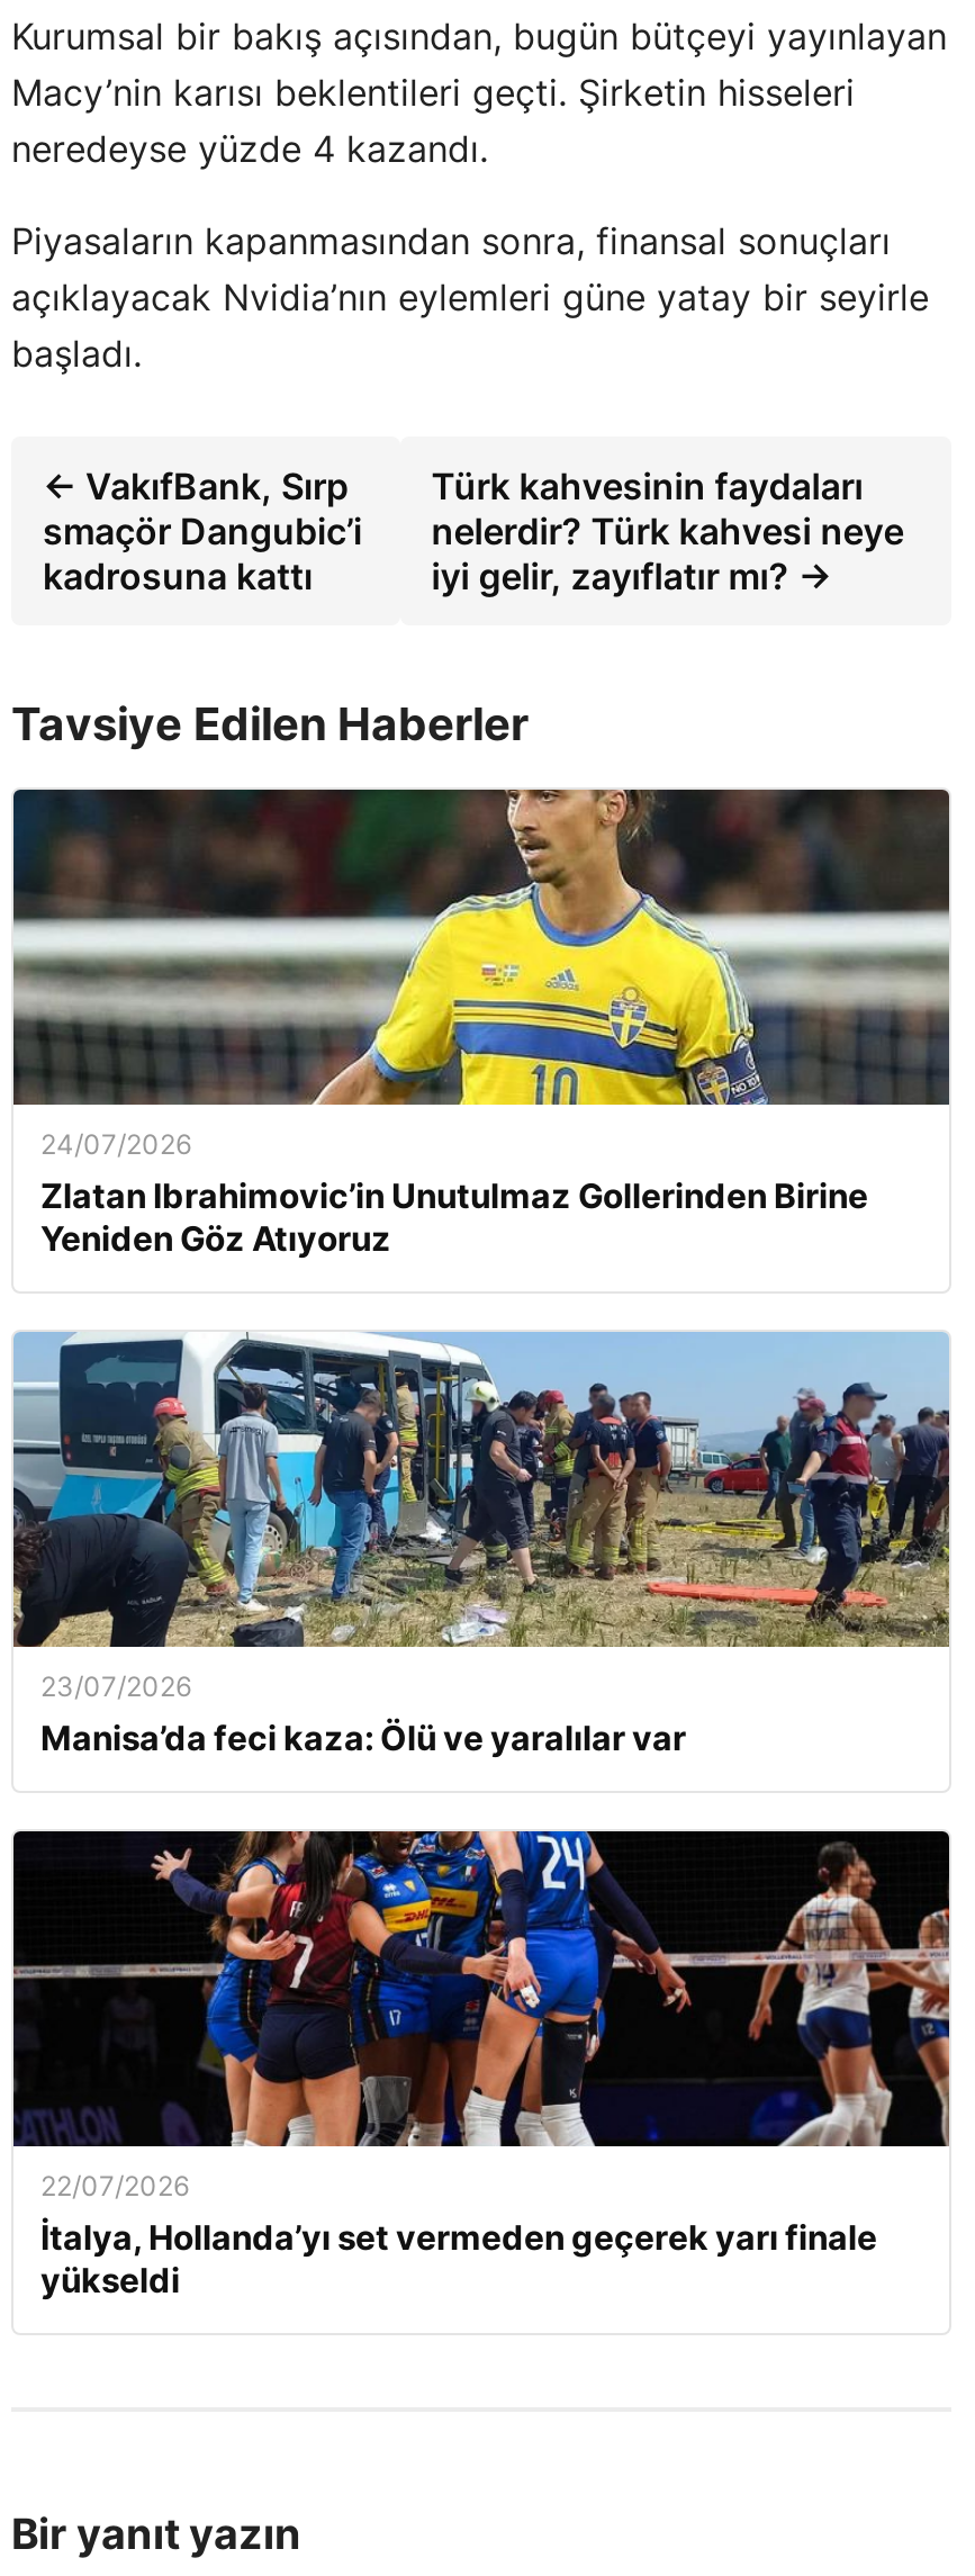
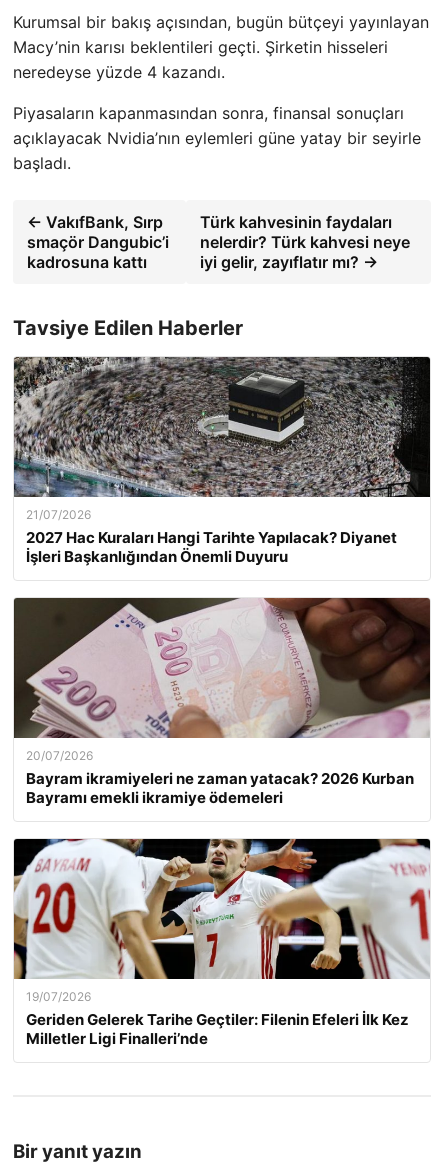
- [image]
- 24/07/2026
- Zlatan Ibrahimovic’in Unutulmaz Gollerinden Birine
- Yeniden Göz Atıyoruz
+ [image]
+ 21/07/2026
+ 2027 Hac Kuraları Hangi Tarihte Yapılacak? Diyanet
+ İşleri Başkanlığından Önemli Duyuru

- [image]
- 23/07/2026
- Manisa’da feci kaza: Ölü ve yaralılar var
+ [image]
+ 20/07/2026
+ Bayram ikramiyeleri ne zaman yatacak? 2026 Kurban
+ Bayramı emekli ikramiye ödemeleri

- [image]
- 22/07/2026
- İtalya, Hollanda’yı set vermeden geçerek yarı finale
- yükseldi
+ [image]
+ 19/07/2026
+ Geriden Gelerek Tarihe Geçtiler: Filenin Efeleri İlk Kez
+ Milletler Ligi Finalleri’nde
